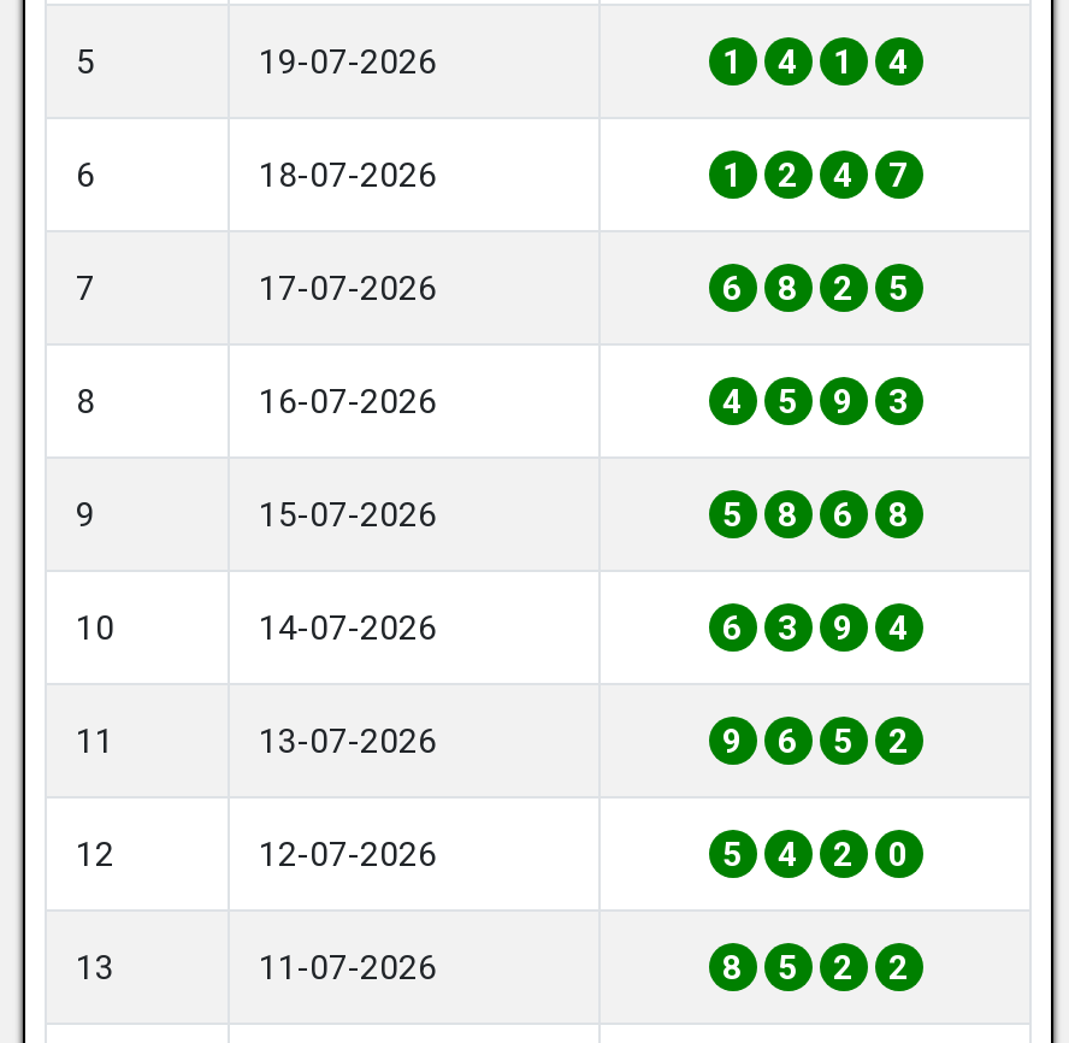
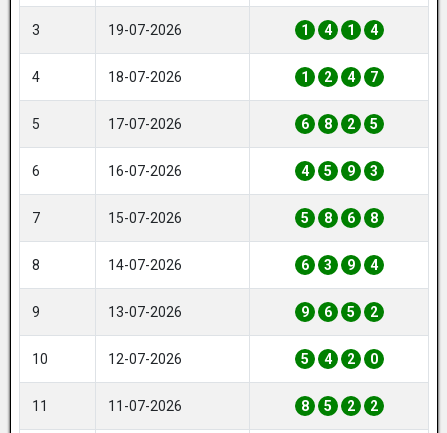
- 5
+ 3

- 6
+ 4

- 7
+ 5

- 8
+ 6

- 9
+ 7

- 10
+ 8

- 11
+ 9

- 12
+ 10

- 13
+ 11
